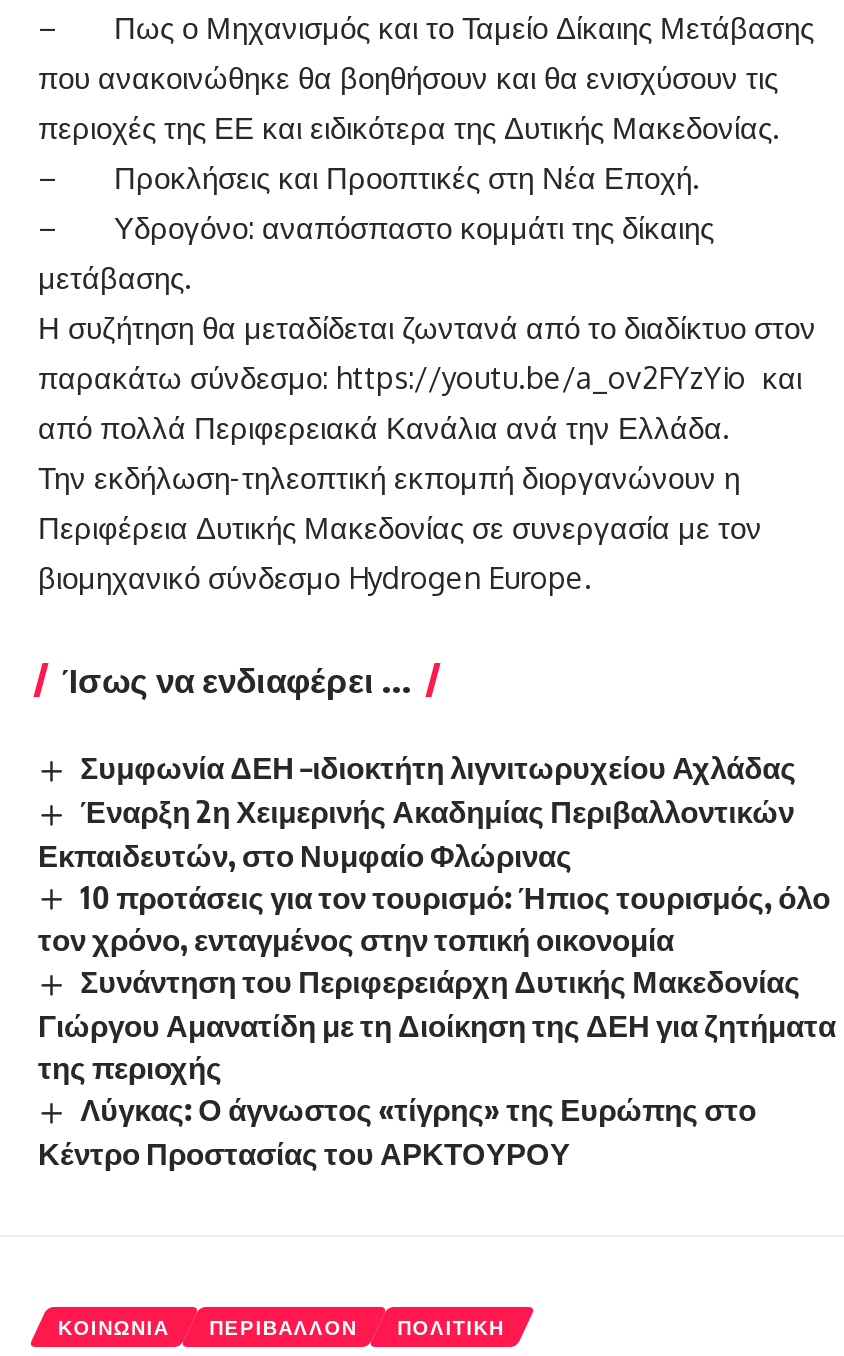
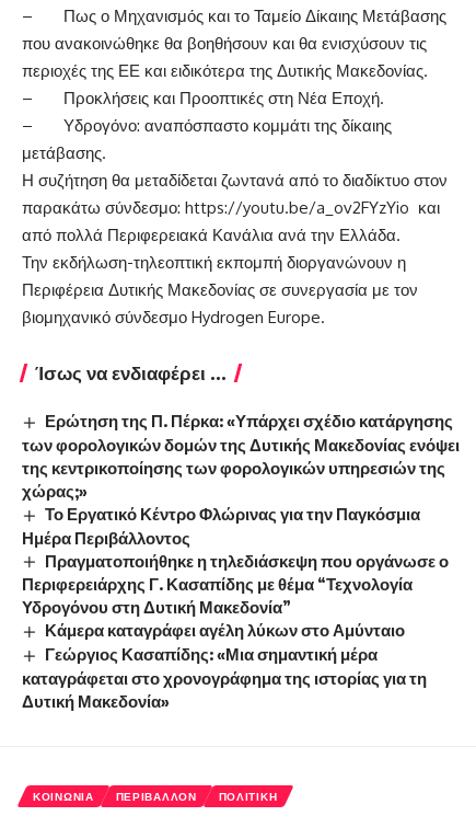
- Συμφωνία ΔΕΗ –ιδιοκτήτη λιγνιτωρυχείου Αχλάδας
- Έναρξη 2η Χειμερινής Ακαδημίας Περιβαλλοντικών
- Εκπαιδευτών, στο Νυμφαίο Φλώρινας
- 10 προτάσεις για τον τουρισμό: Ήπιος τουρισμός, όλο
- τον χρόνο, ενταγμένος στην τοπική οικονομία
- Συνάντηση του Περιφερειάρχη Δυτικής Μακεδονίας
- Γιώργου Αμανατίδη με τη Διοίκηση της ΔΕΗ για ζητήματα
- της περιοχής
- Λύγκας: Ο άγνωστος «τίγρης» της Ευρώπης στο
- Κέντρο Προστασίας του ΑΡΚΤΟΥΡΟΥ
+ Ερώτηση της Π. Πέρκα: «Υπάρχει σχέδιο κατάργησης
+ των φορολογικών δομών της Δυτικής Μακεδονίας ενόψει
+ της κεντρικοποίησης των φορολογικών υπηρεσιών της
+ χώρας;»
+ Το Εργατικό Κέντρο Φλώρινας για την Παγκόσμια
+ Ημέρα Περιβάλλοντος
+ Πραγματοποιήθηκε η τηλεδιάσκεψη που οργάνωσε ο
+ Περιφερειάρχης Γ. Κασαπίδης με θέμα “Τεχνολογία
+ Υδρογόνου στη Δυτική Μακεδονία”
+ Κάμερα καταγράφει αγέλη λύκων στο Αμύνταιο
+ Γεώργιος Κασαπίδης: «Μια σημαντική μέρα
+ καταγράφεται στο χρονογράφημα της ιστορίας για τη
+ Δυτική Μακεδονία»
